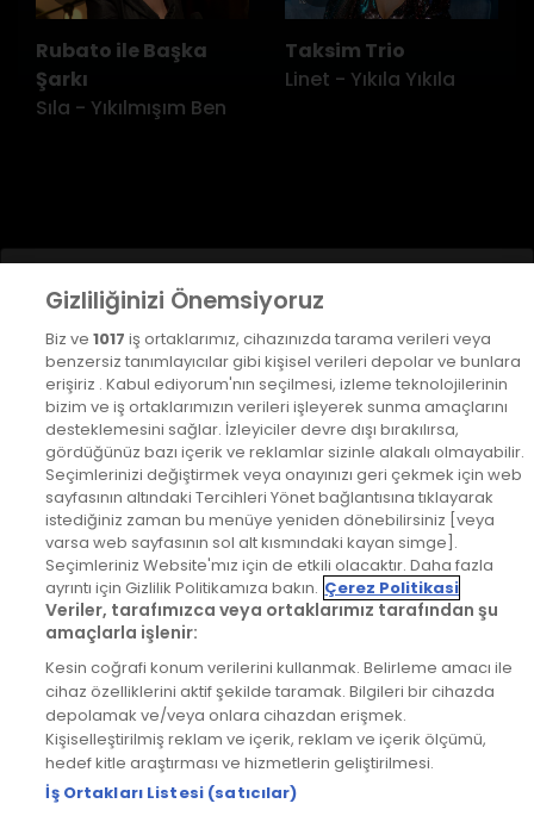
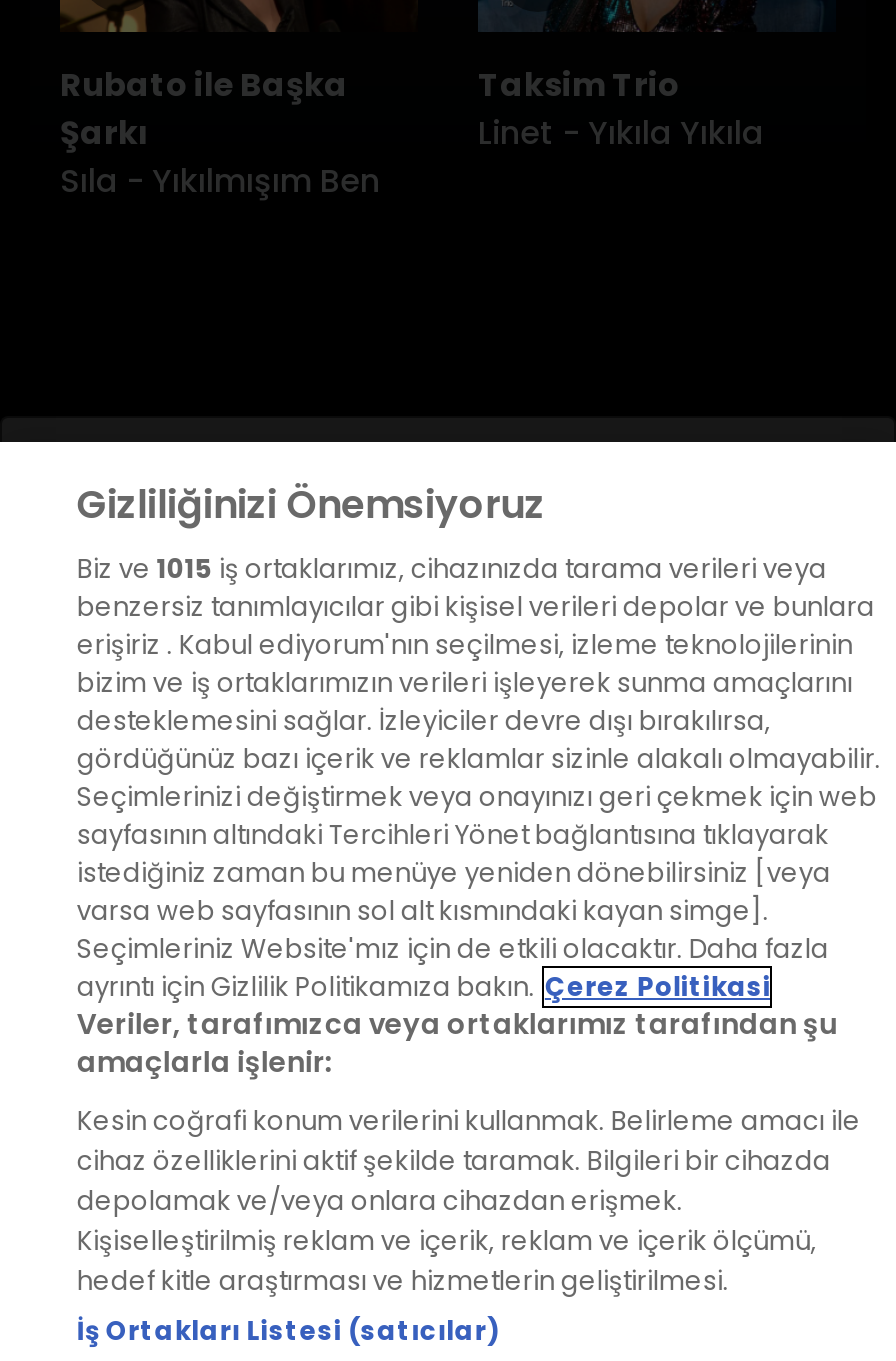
- Biz ve 1017 iş ortaklarımız, cihazınızda tarama verileri veya
+ Biz ve 1015 iş ortaklarımız, cihazınızda tarama verileri veya
